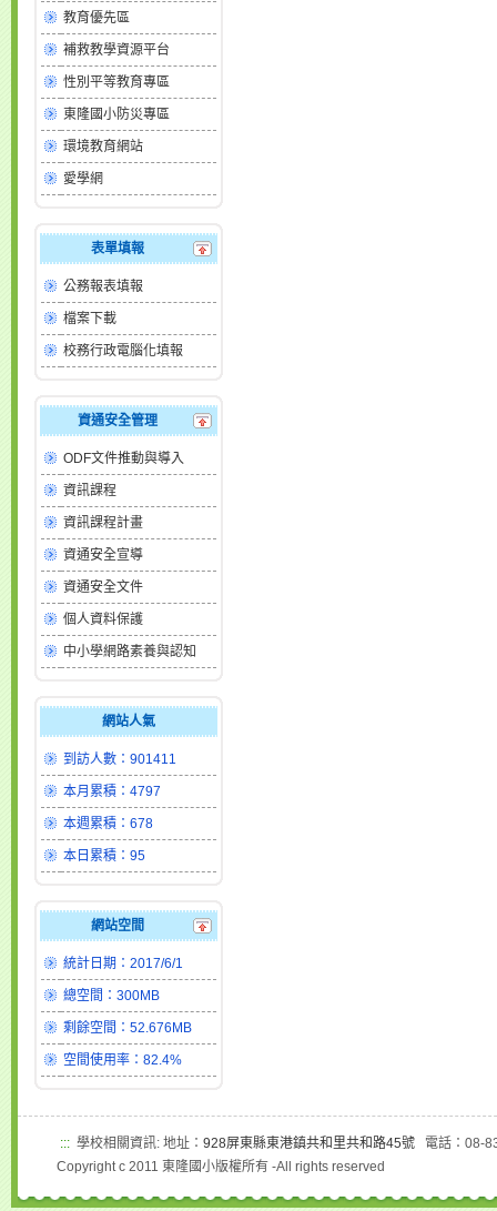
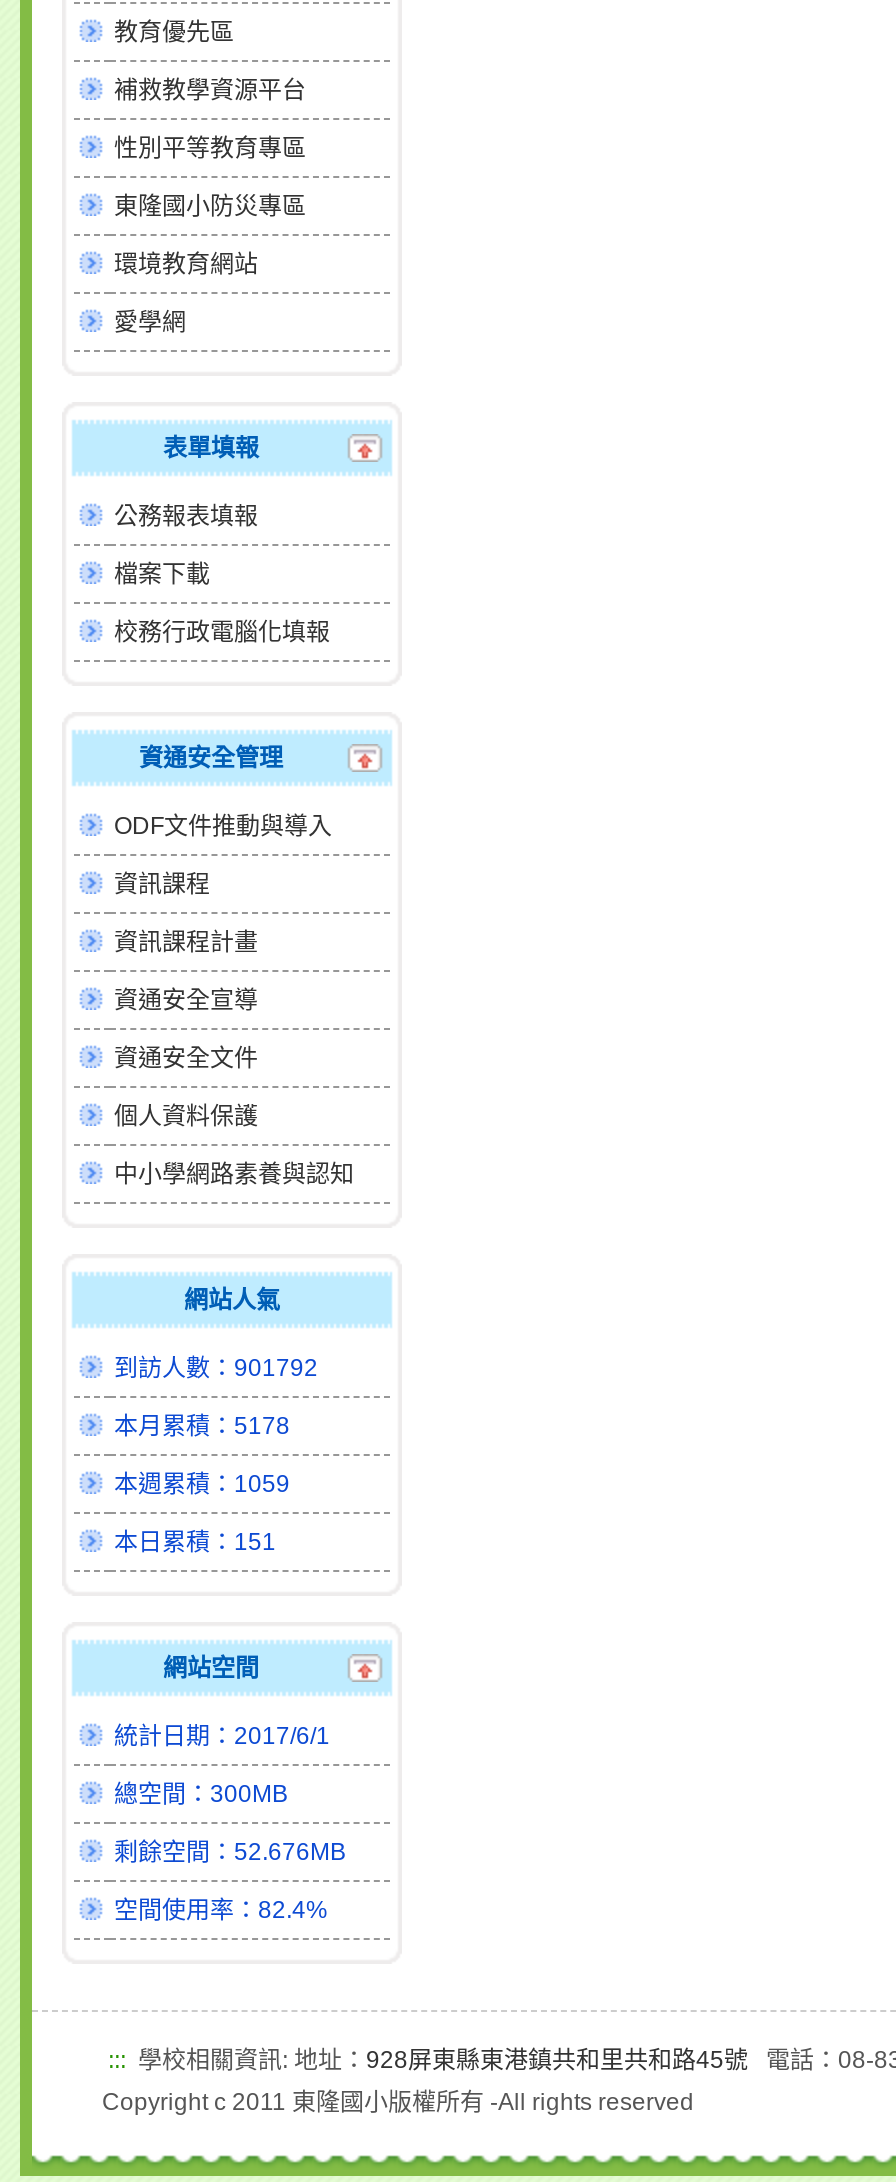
- 到訪人數：901411
+ 到訪人數：901792

- 本月累積：4797
+ 本月累積：5178

- 本週累積：678
+ 本週累積：1059

- 本日累積：95
+ 本日累積：151
